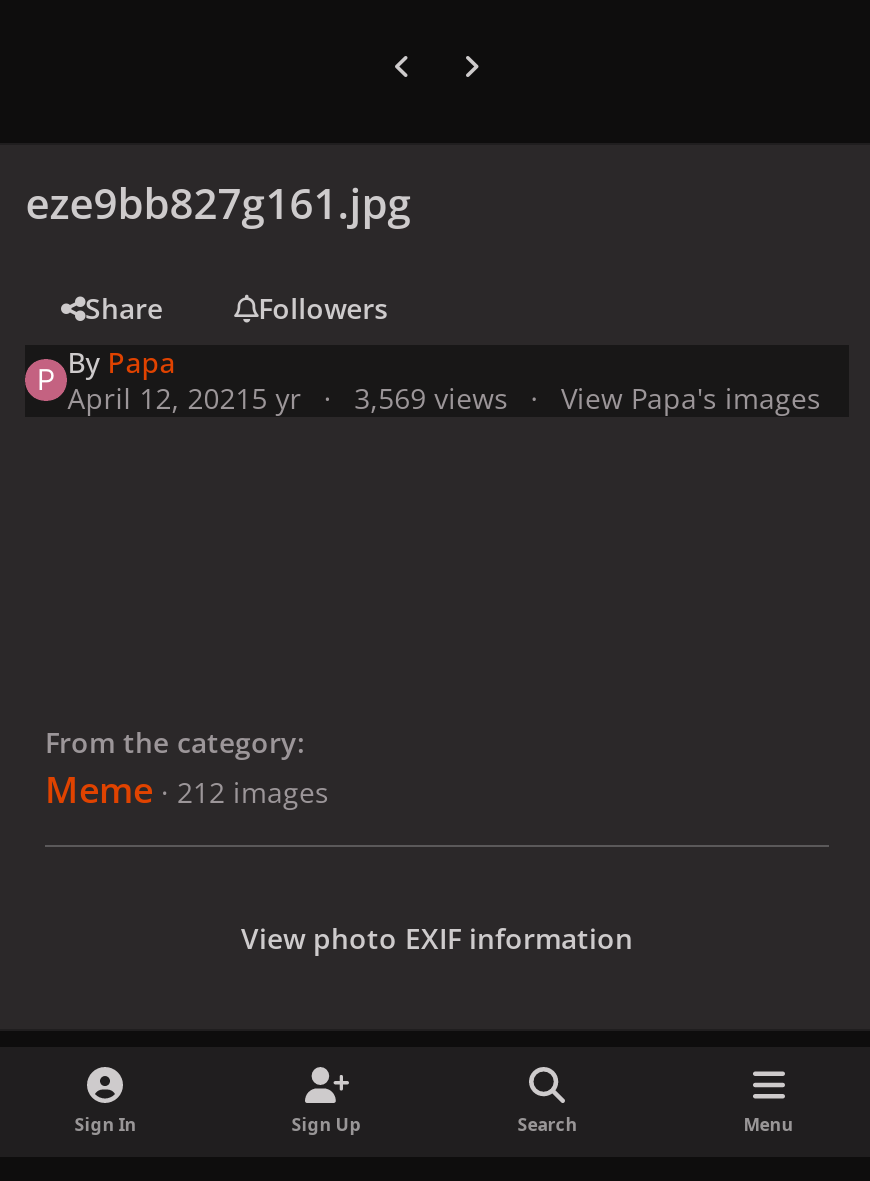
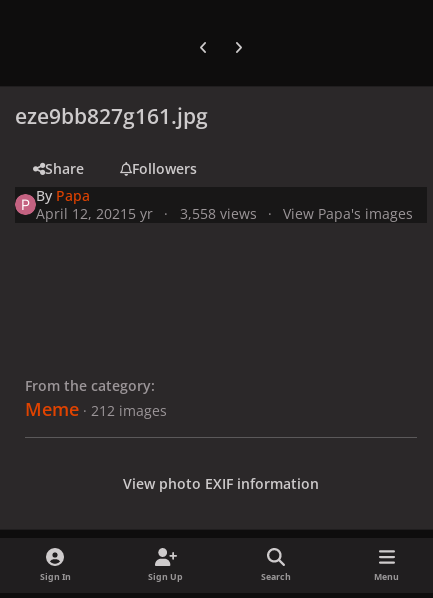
- April 12, 2021 5 yr 3,569 views View Papa's images
+ April 12, 2021 5 yr 3,558 views View Papa's images
